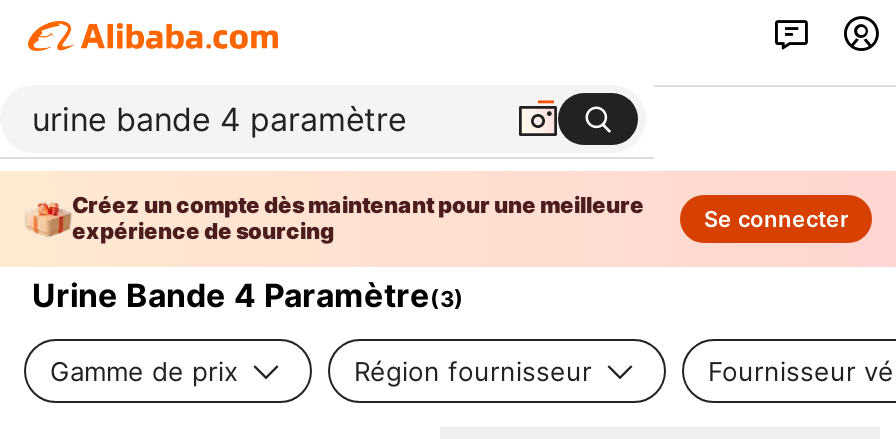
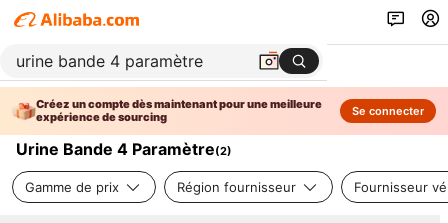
- Urine Bande 4 Paramètre(3)
+ Urine Bande 4 Paramètre(2)
